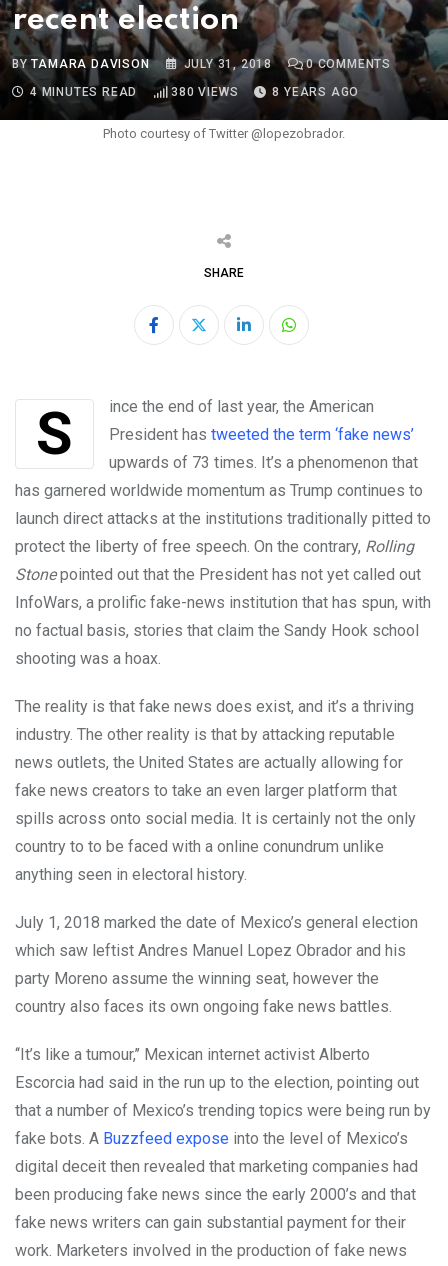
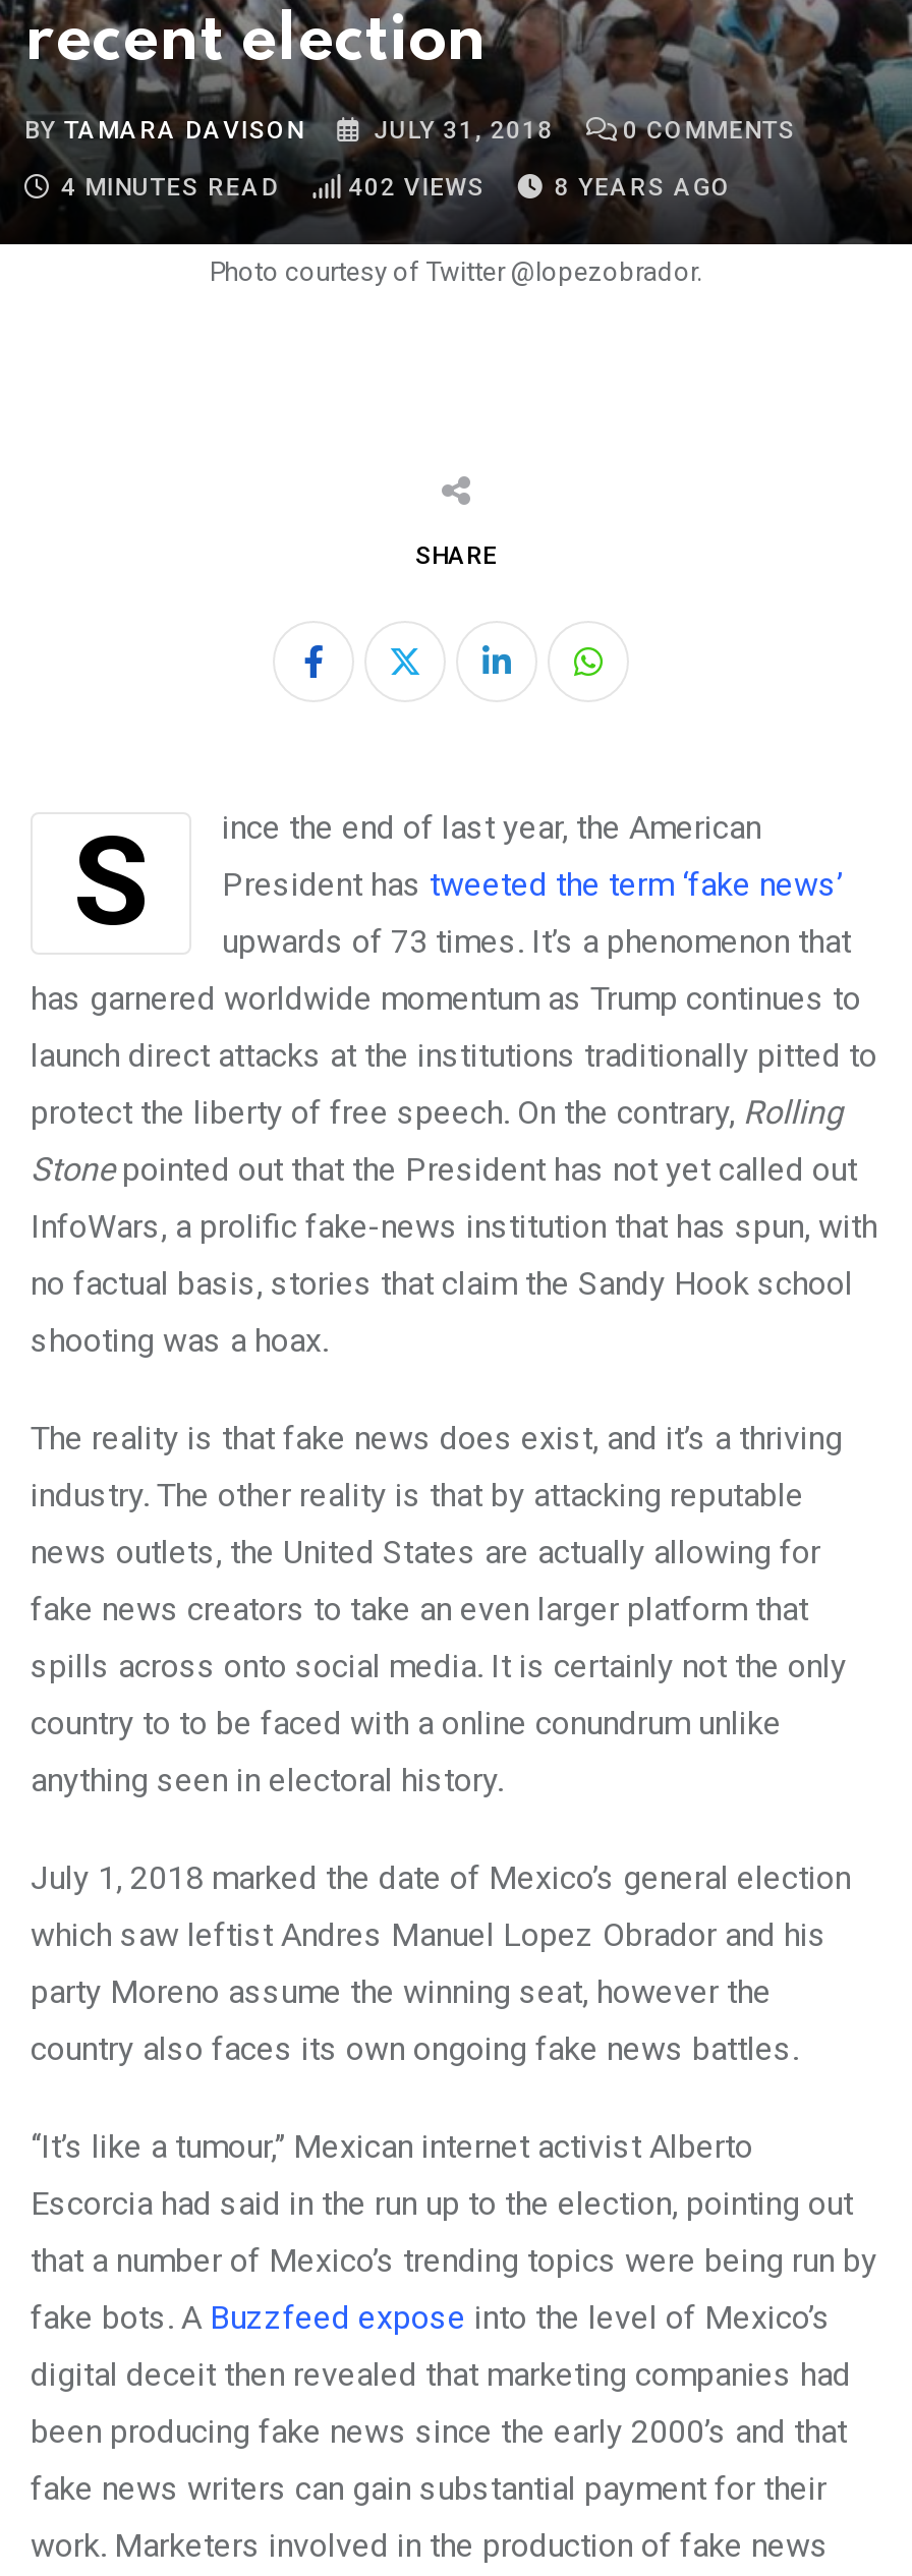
- 380 VIEWS
+ 402 VIEWS
